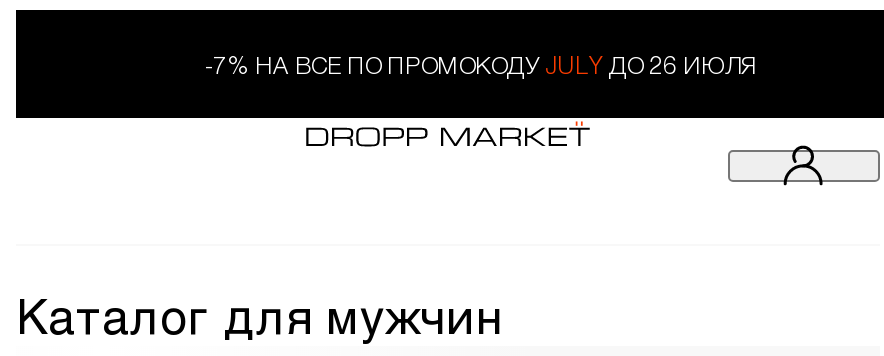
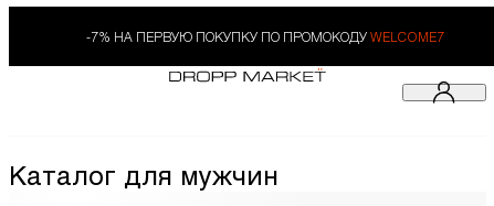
- -7% НА ВСЕ ПО ПРОМОКОДУ JULY ДО 26 ИЮЛЯ
+ -7% НА ПЕРВУЮ ПОКУПКУ ПО ПРОМОКОДУ WELCOME7
